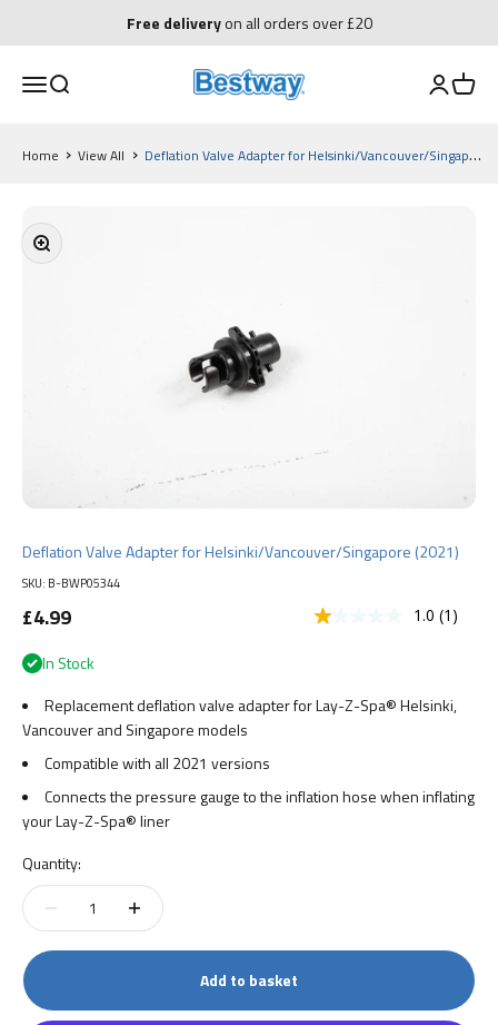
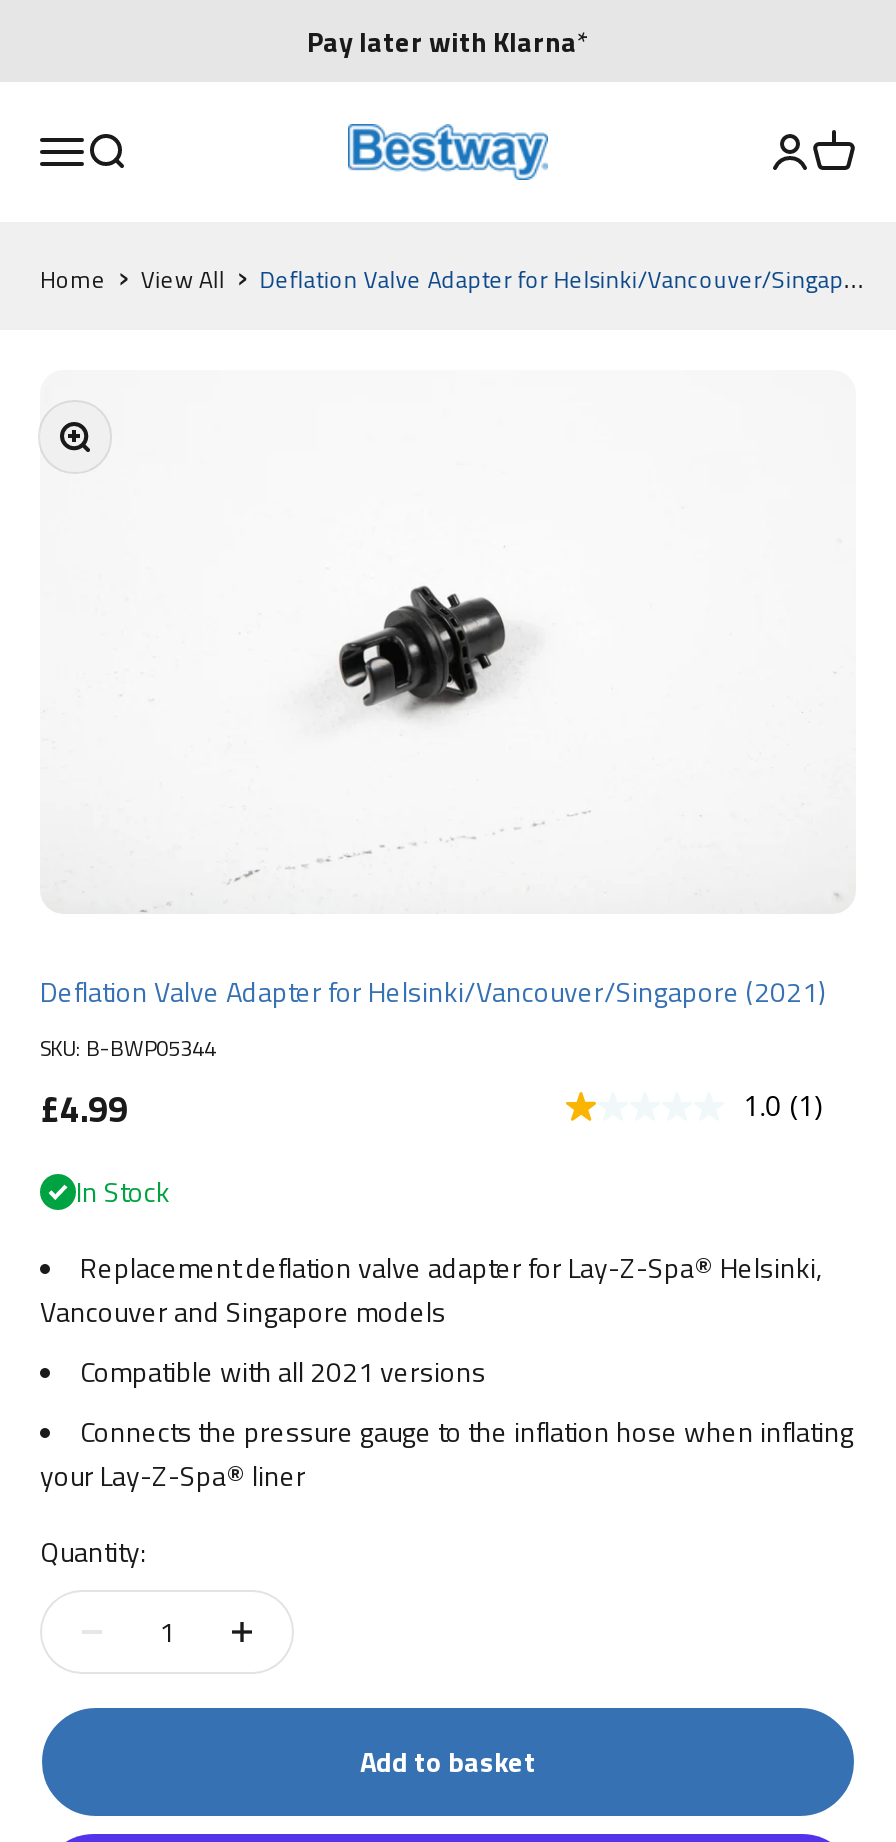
- Free deliveryon all orders over £20
+ Pay later with Klarna*
